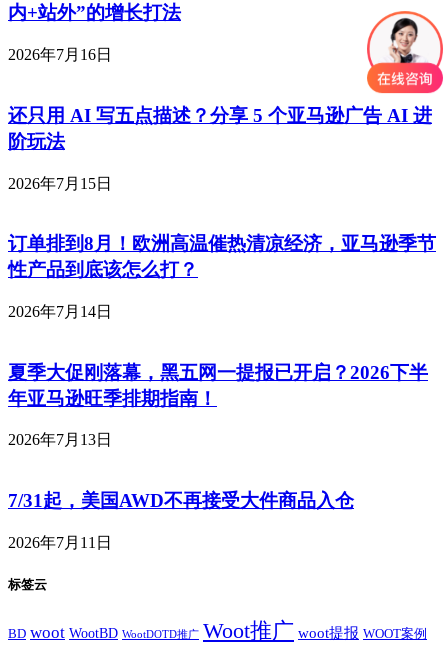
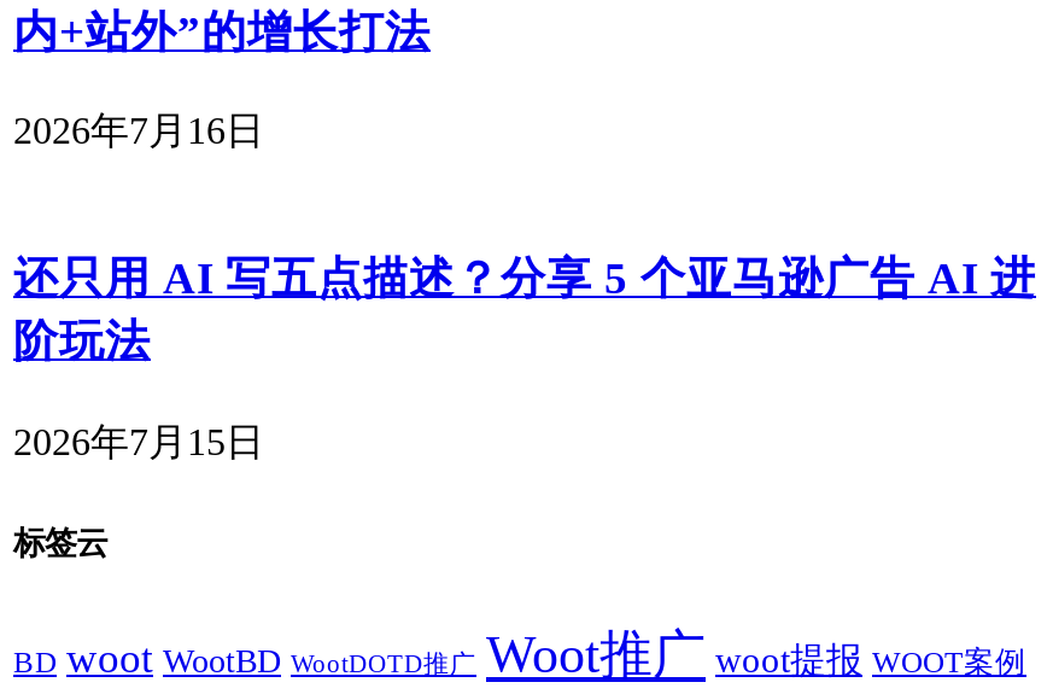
- [image]

- 订单排到8月！欧洲高温催热清凉经济，亚马逊季节
- 性产品到底该怎么打？
- 2026年7月14日
- 夏季大促刚落幕，黑五网一提报已开启？2026下半
- 年亚马逊旺季排期指南！
- 2026年7月13日
- 7/31起，美国AWD不再接受大件商品入仓
- 2026年7月11日
